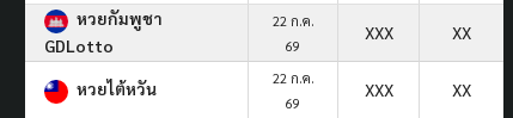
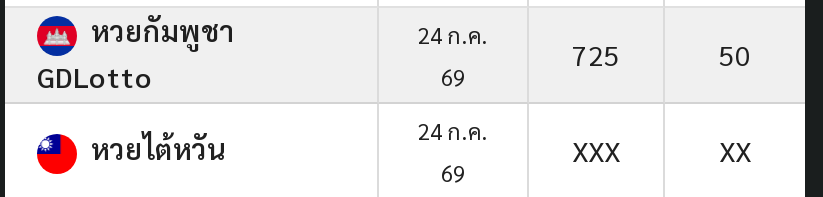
- 22 ก.ค.
+ 24 ก.ค.

- XXX
- XX
+ 725
+ 50

- 22 ก.ค.
+ 24 ก.ค.
